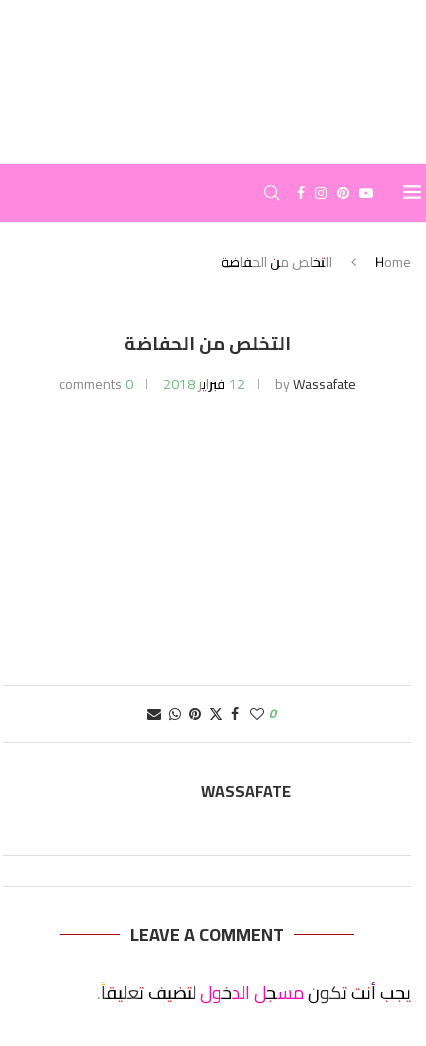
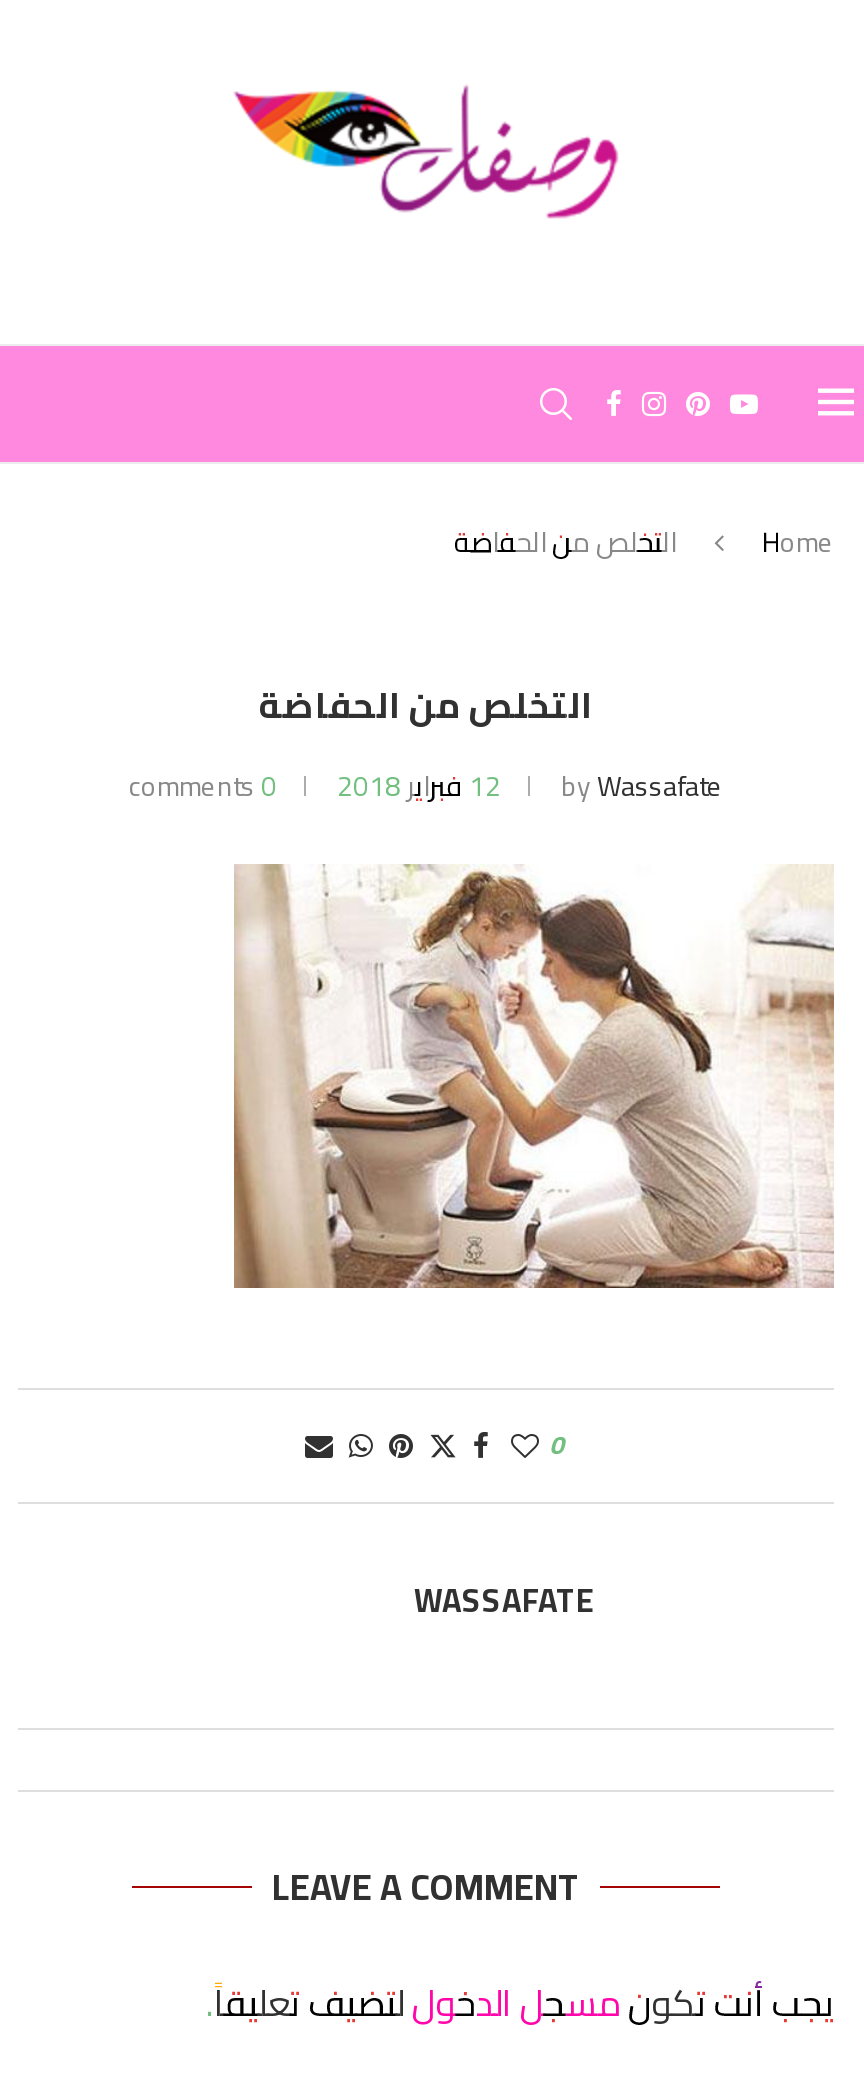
+ [image]

+ [image]
